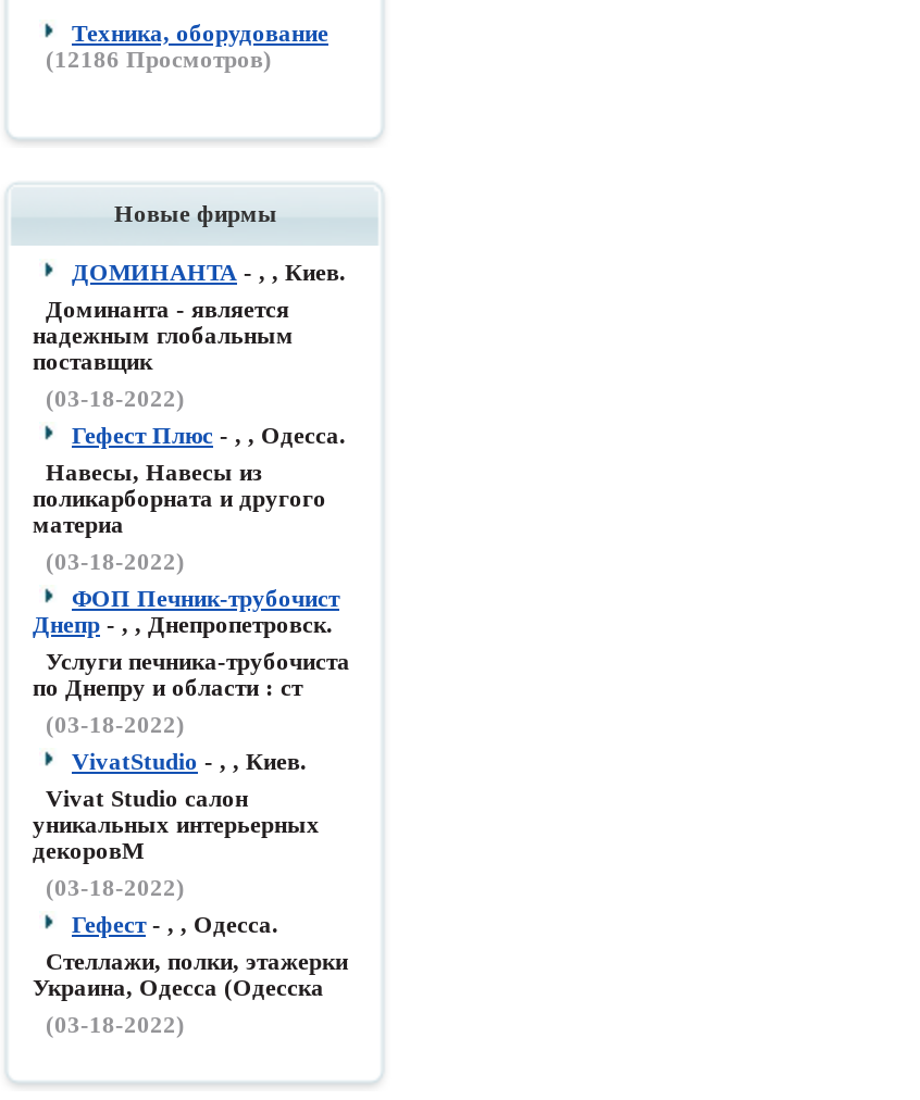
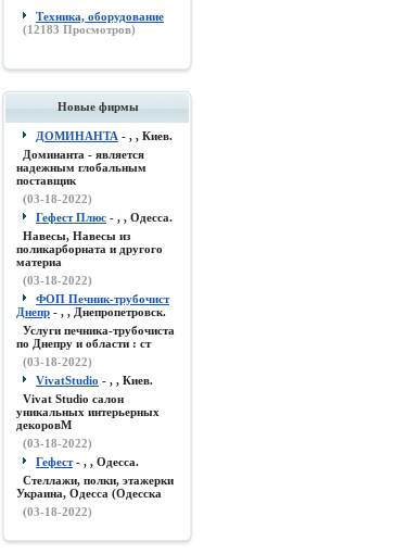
- (12186Просмотров)
+ (12183Просмотров)
